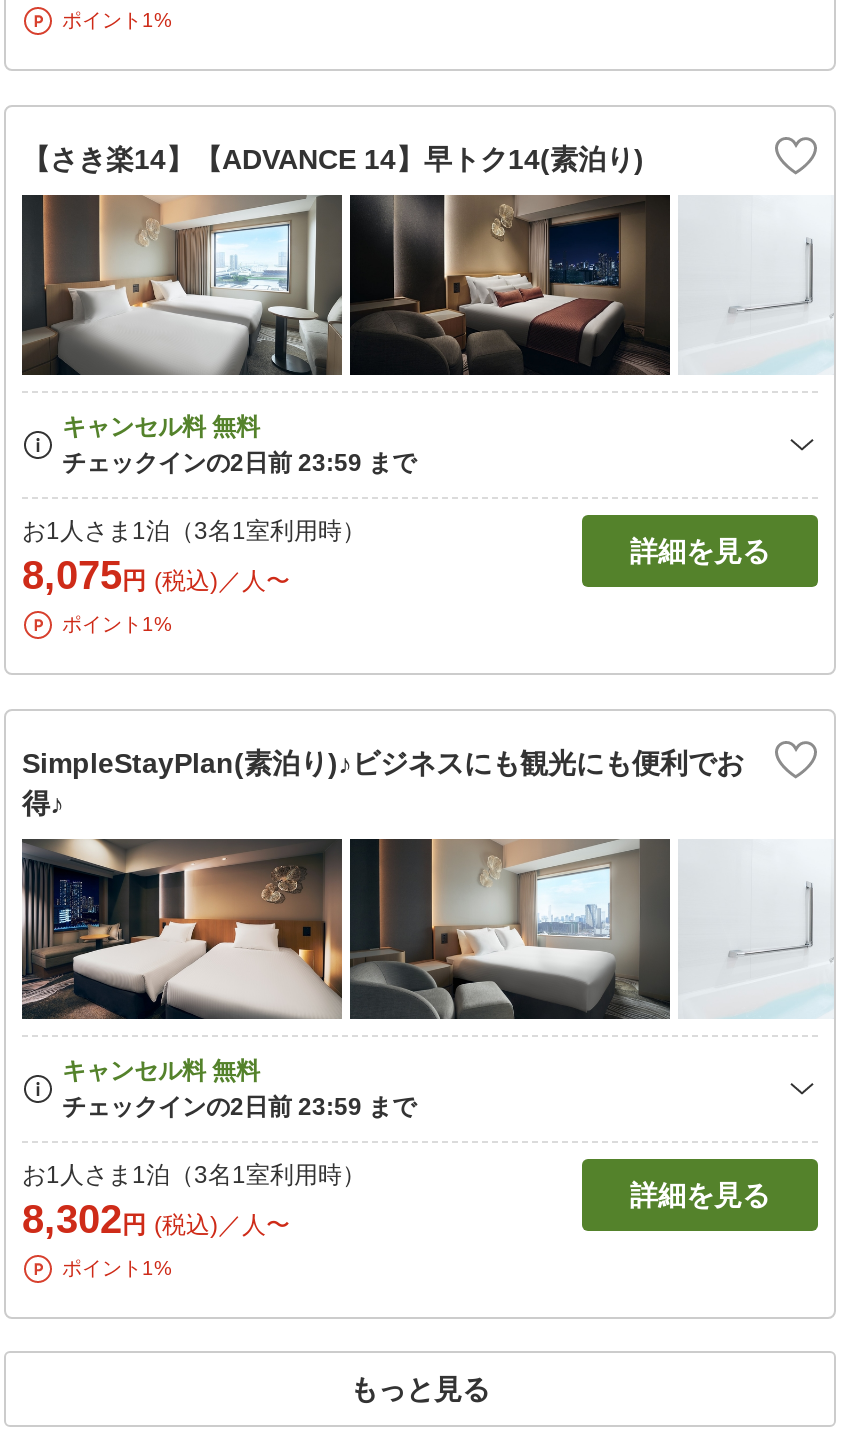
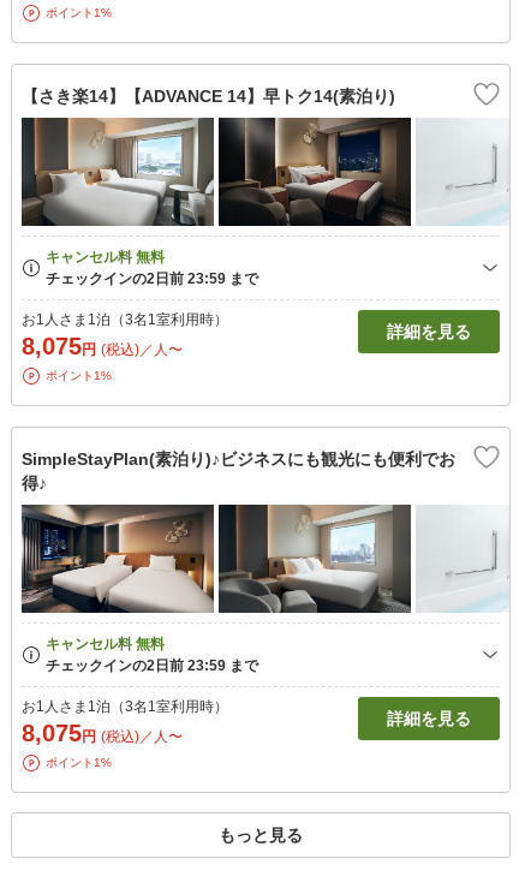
- 8,302円 (税込)／人〜
+ 8,075円 (税込)／人〜
